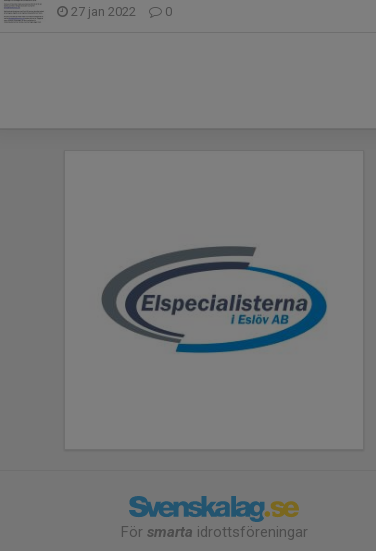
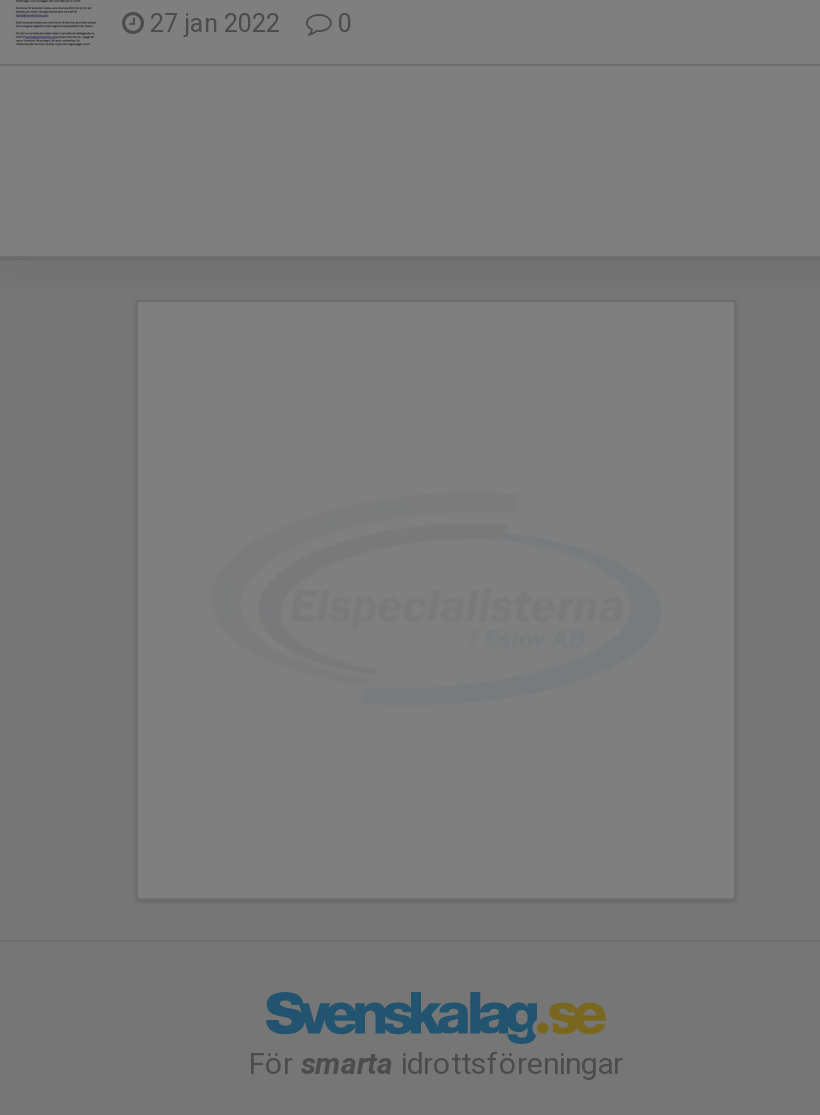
- [image]
